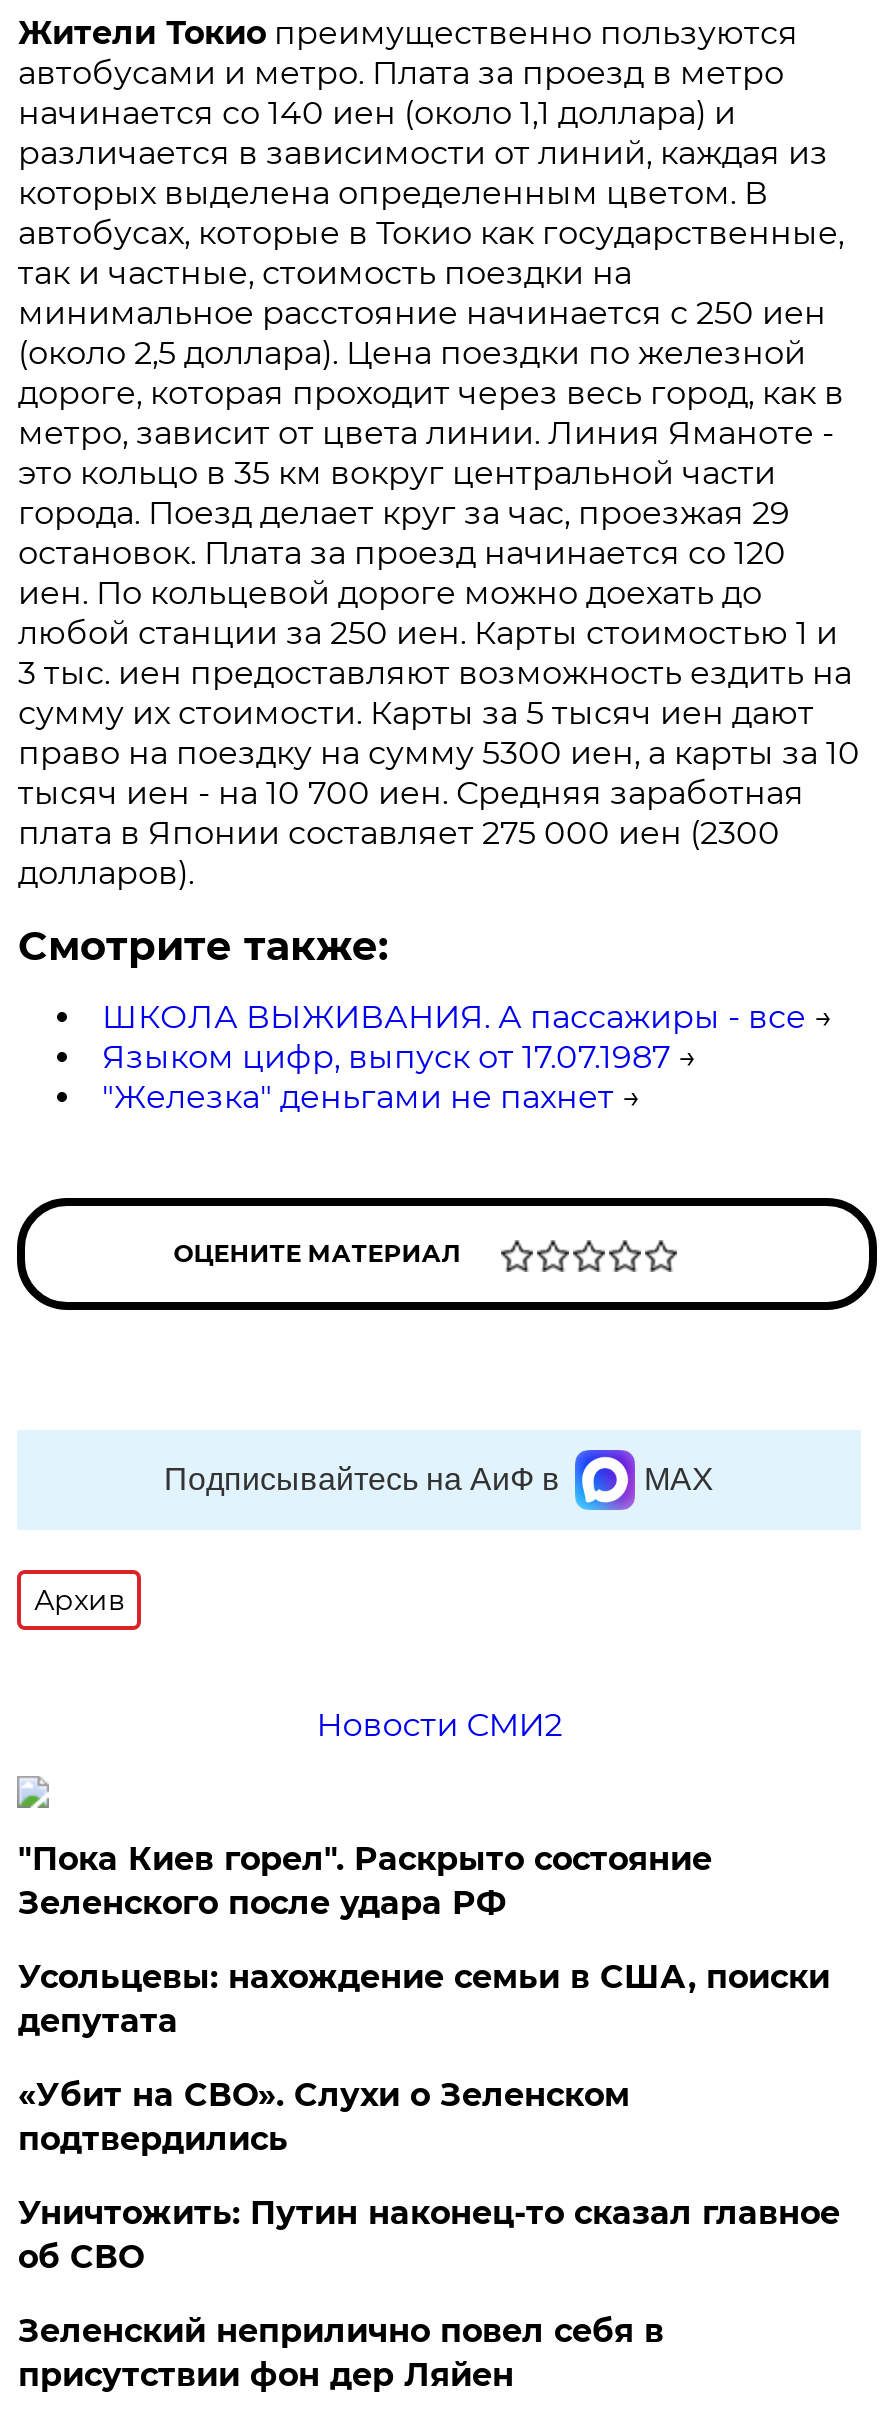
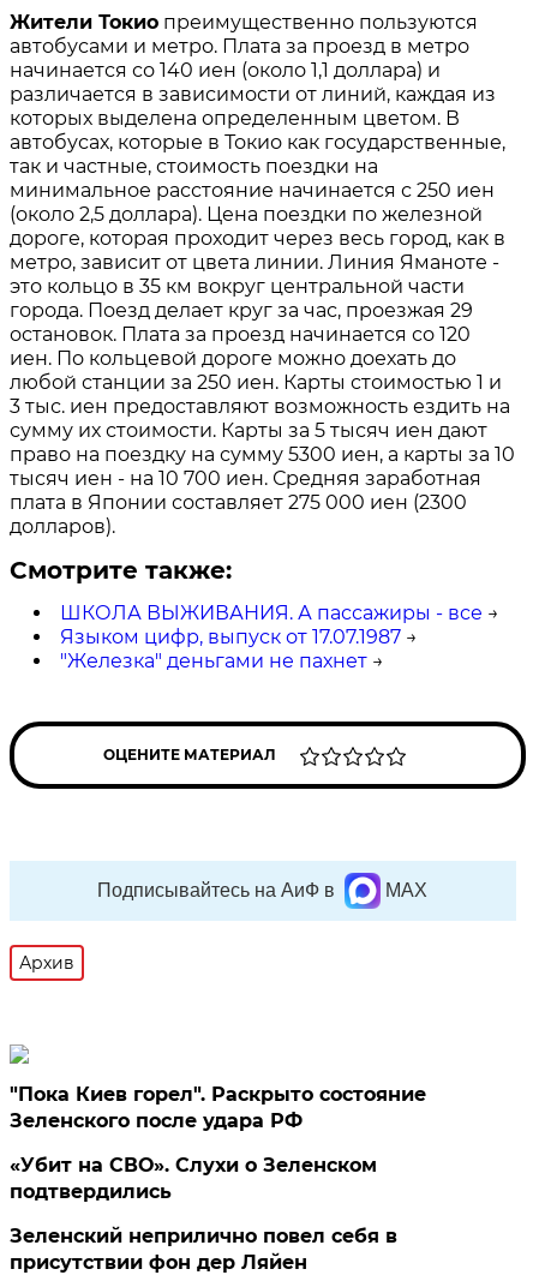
- Новости СМИ2

- Усольцевы: нахождение семьи в США, поиски
- депутата

- Уничтожить: Путин наконец-то сказал главное
- об СВО
